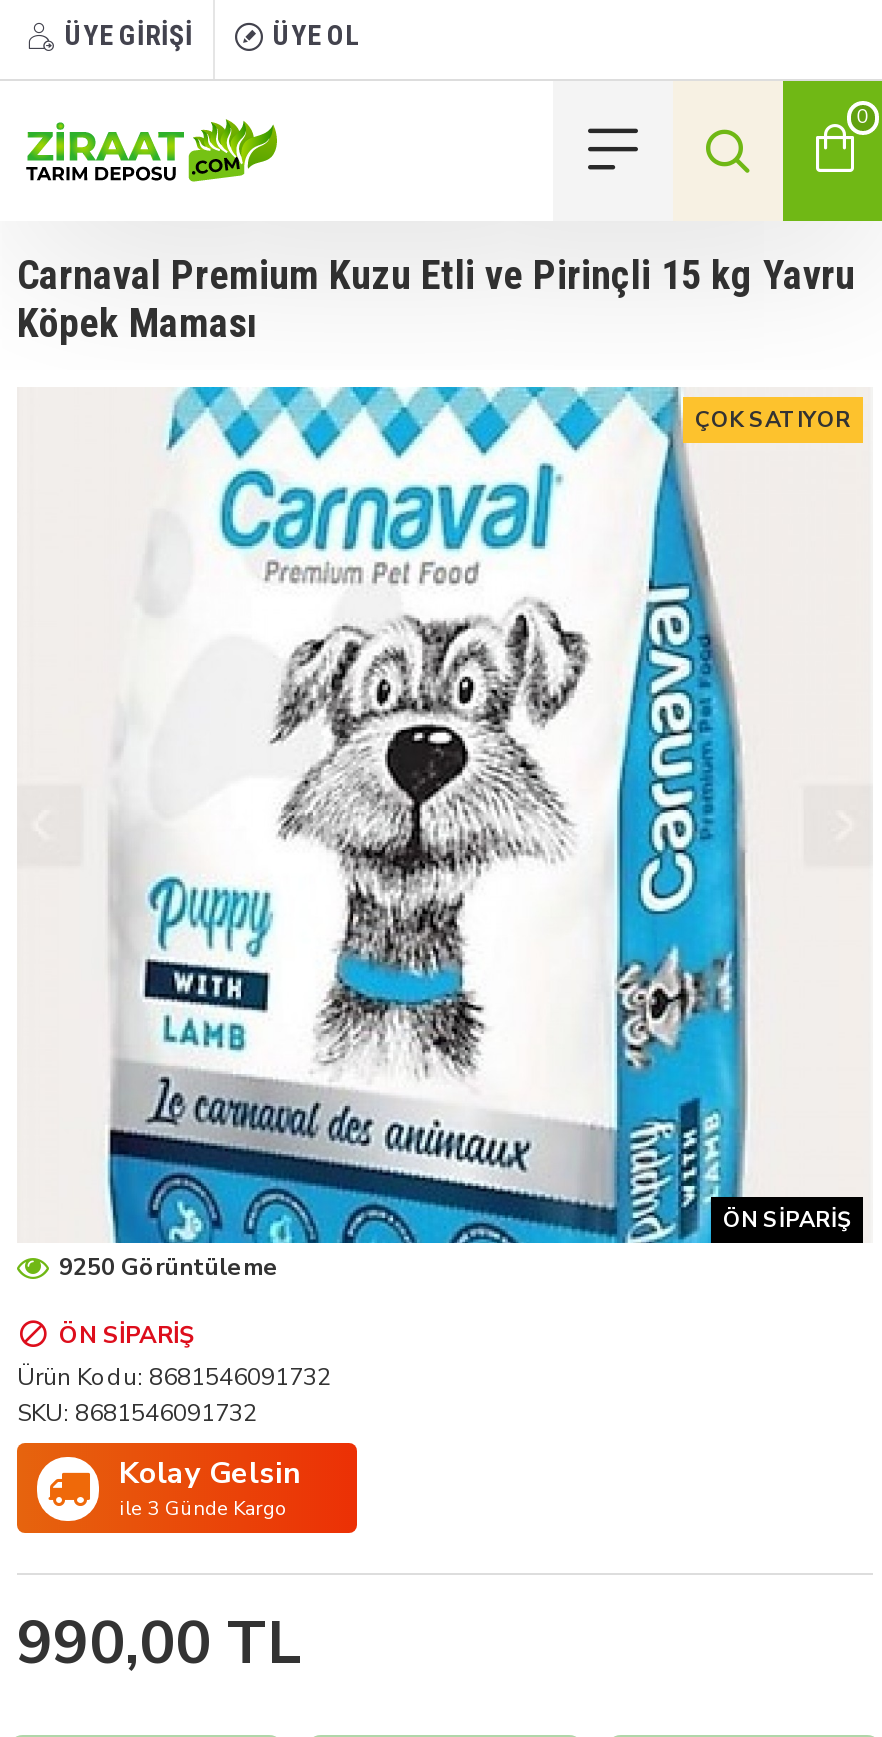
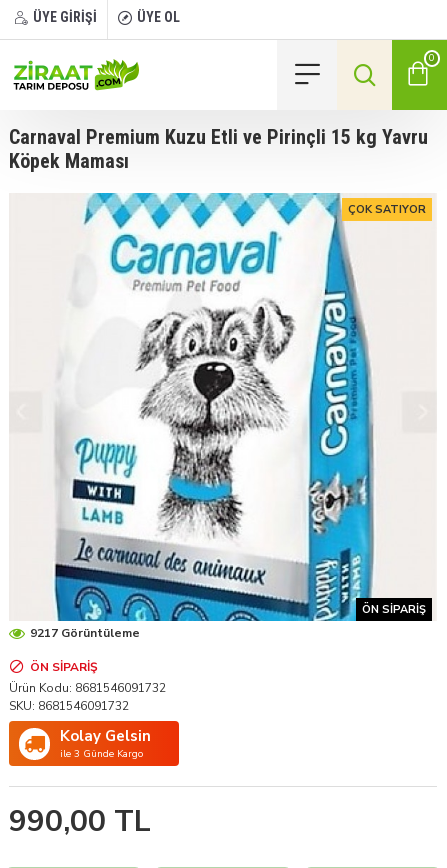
- 9250 Görüntüleme
+ 9217 Görüntüleme
